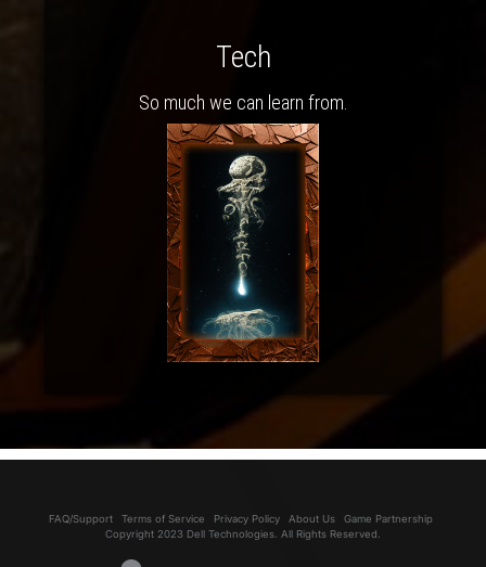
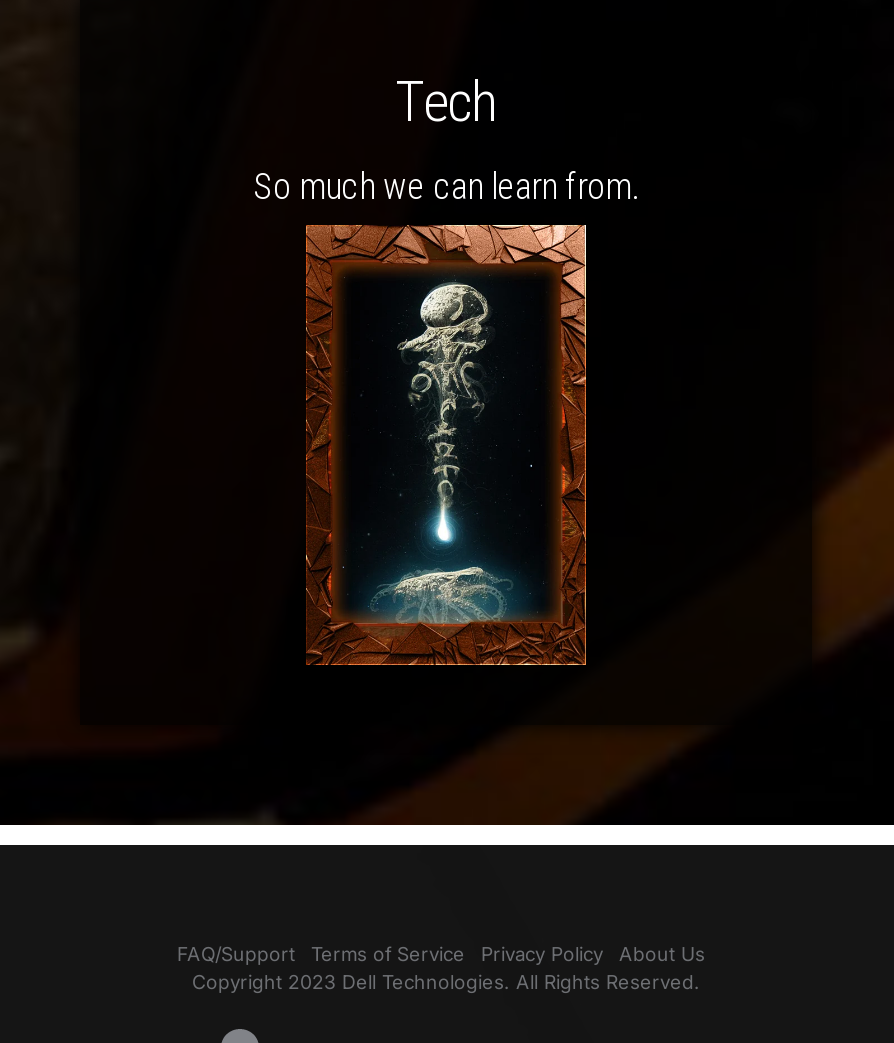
- Game Partnership
